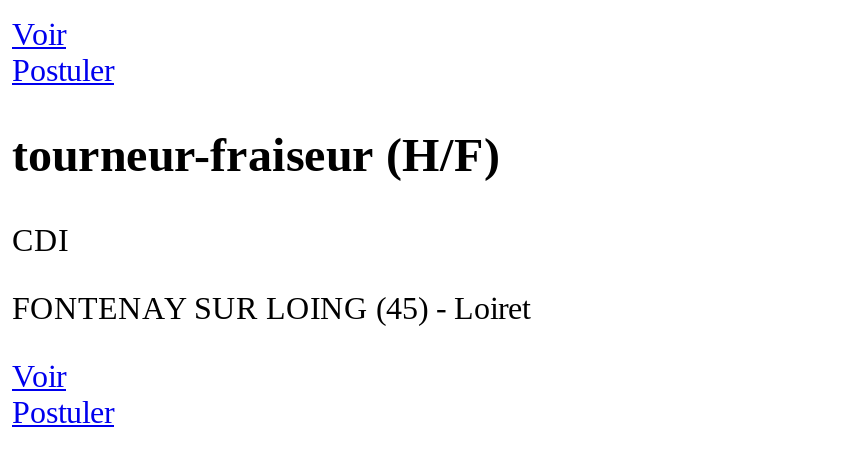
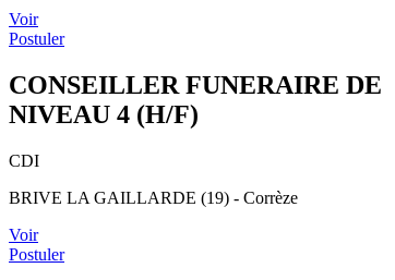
- tourneur-fraiseur (H/F)
+ CONSEILLER FUNERAIRE DE
+ NIVEAU 4 (H/F)

- FONTENAY SUR LOING (45) - Loiret
+ BRIVE LA GAILLARDE (19) - Corrèze
